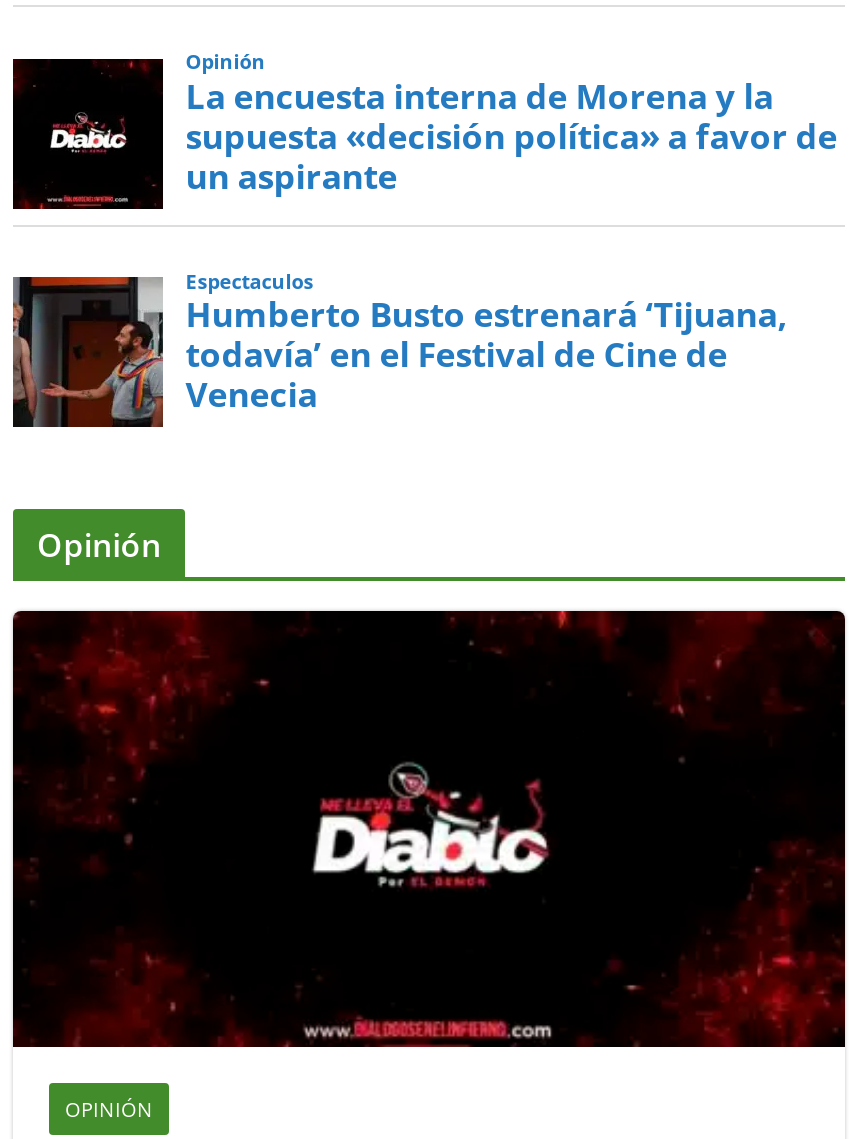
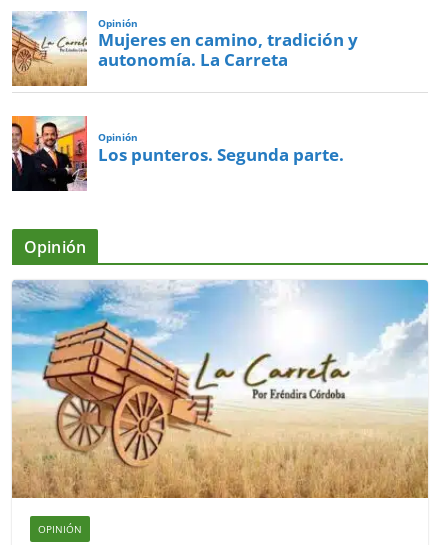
- [image]
- La encuesta interna de Morena y la
- supuesta «decisión política» a favor de
- un aspirante
+ [image]
+ Mujeres en camino, tradición y
+ autonomía. La Carreta

- [image]
- Espectaculos
- Humberto Busto estrenará ‘Tijuana,
- todavía’ en el Festival de Cine de
- Venecia
+ [image]
+ Opinión
+ Los punteros. Segunda parte.

- [image]
+ [image]
